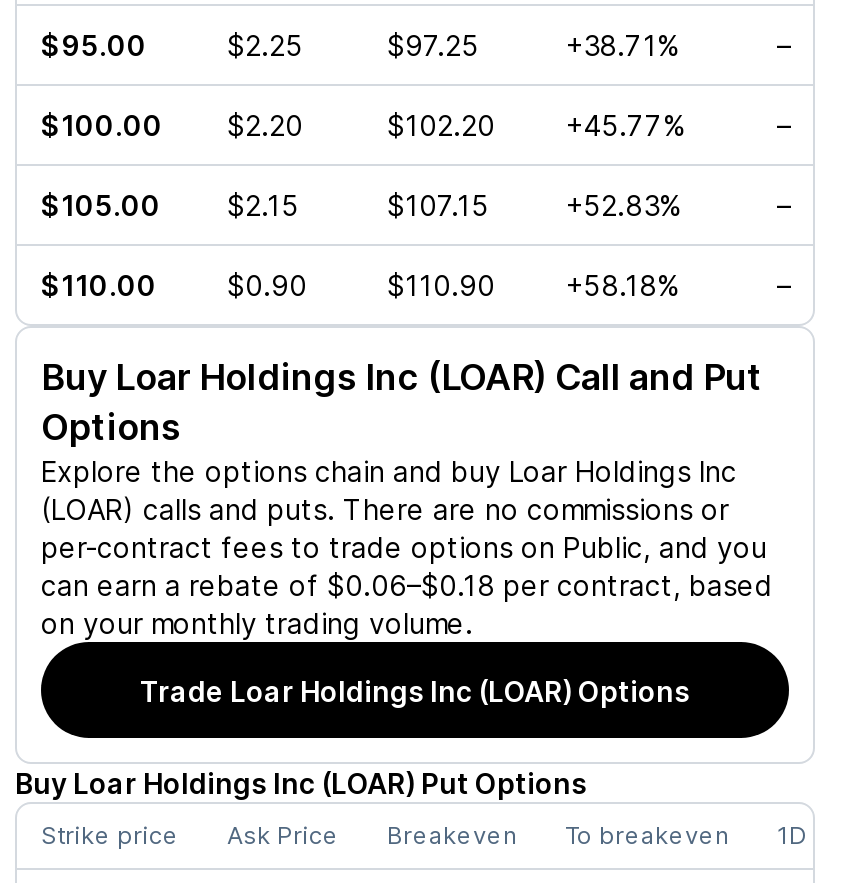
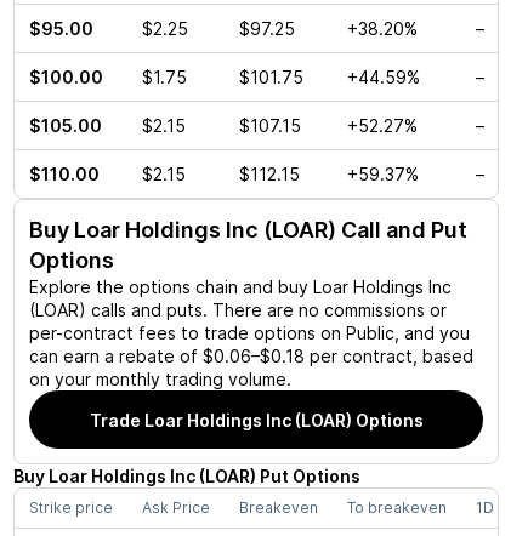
- +38.71%
+ +38.20%

- $100.00 $2.20
+ $100.00 $1.75

- $102.20
+ $101.75

- +45.77%
+ +44.59%

- +52.83%
+ +52.27%

- $0.90
+ $2.15

- $110.90
+ $112.15

- +58.18%
+ +59.37%
